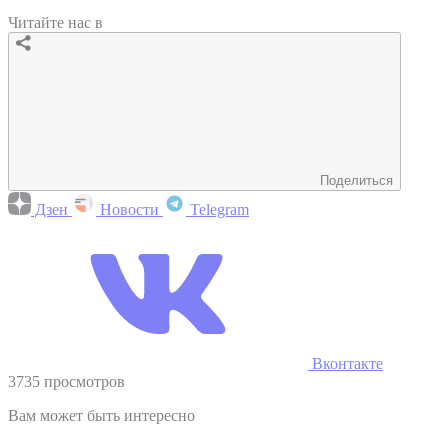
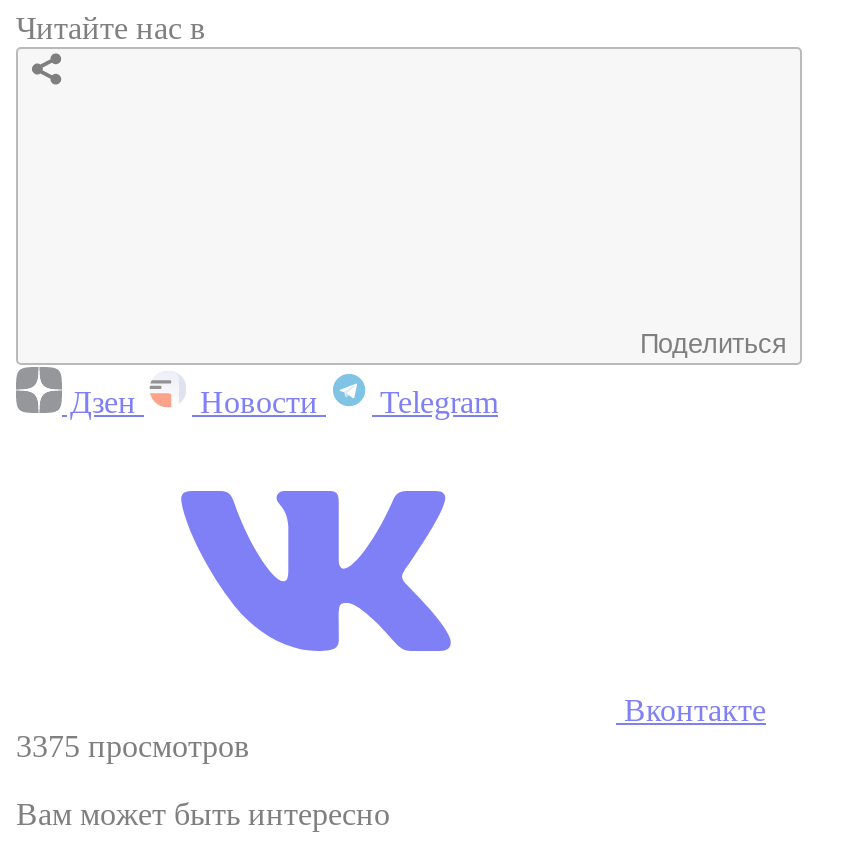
- 3735 просмотров
+ 3375 просмотров
